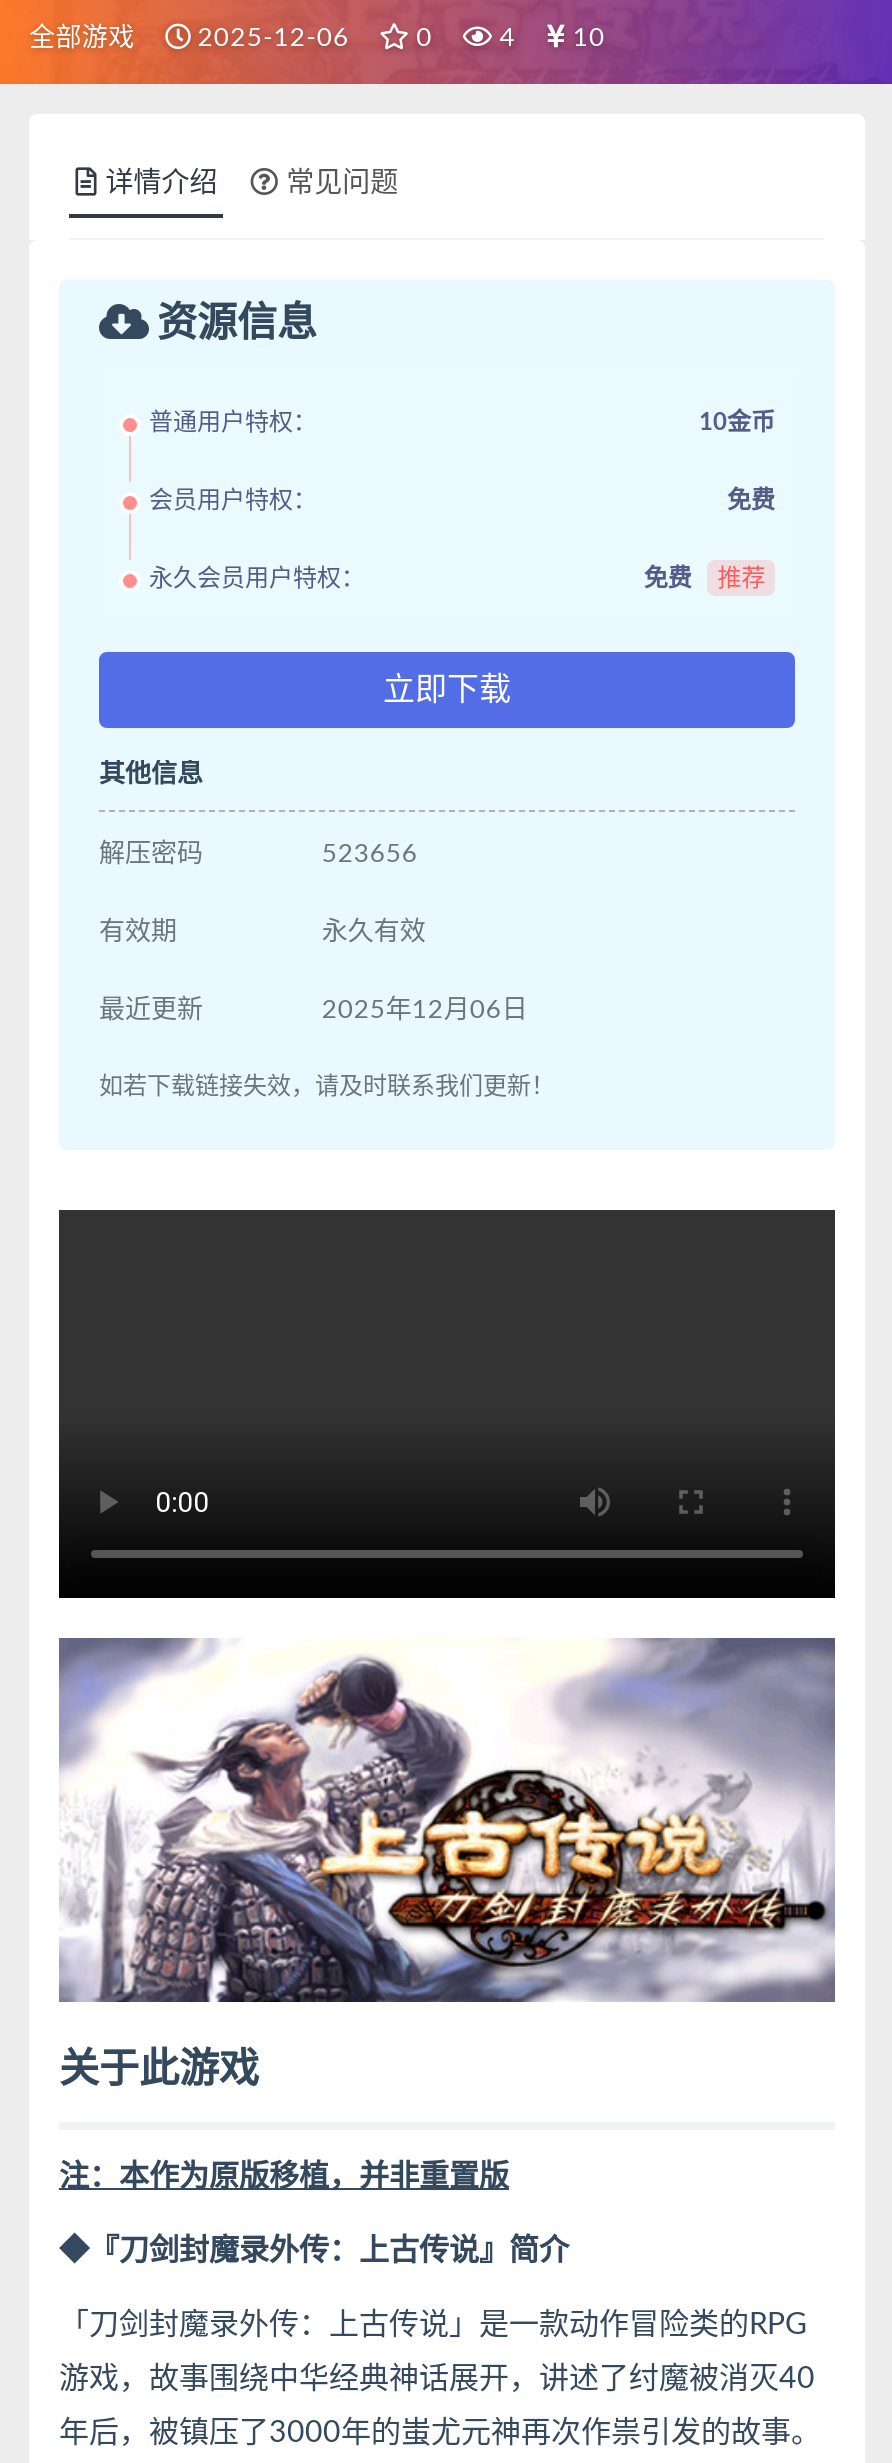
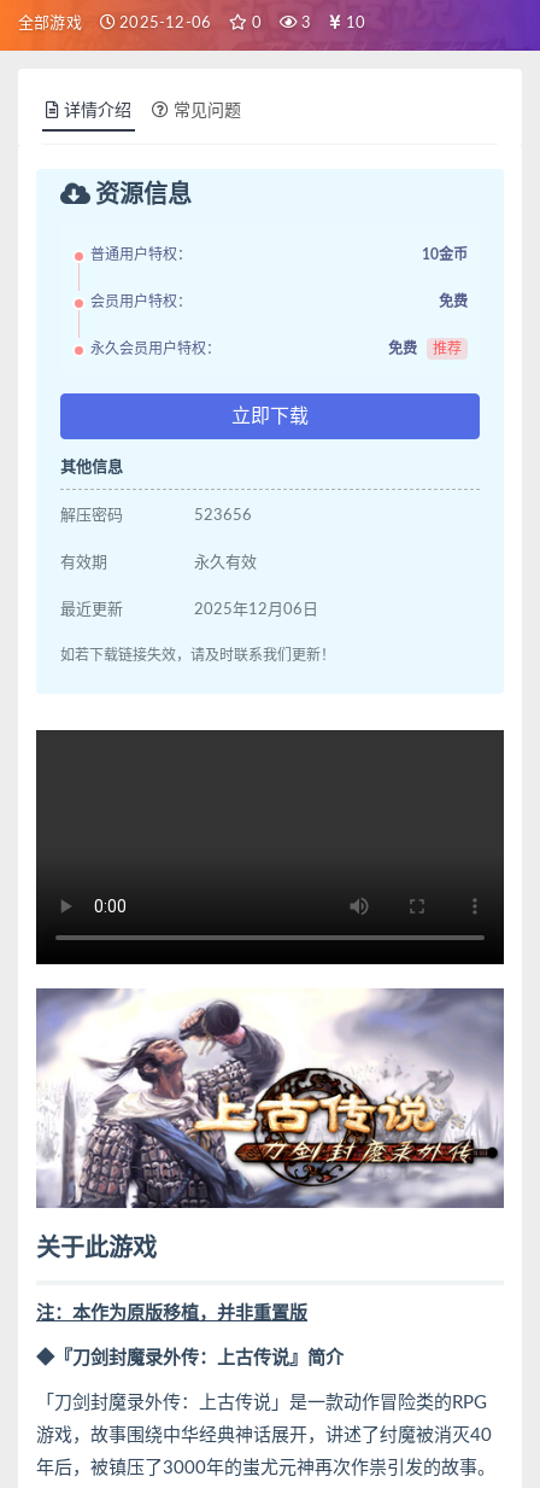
- 4 10
+ 3 10
